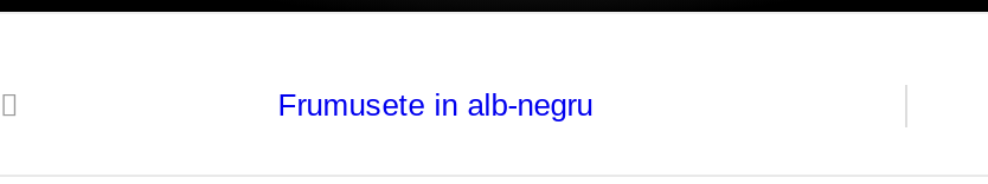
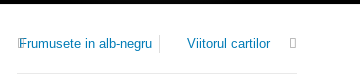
+ Viitorul cartilor
